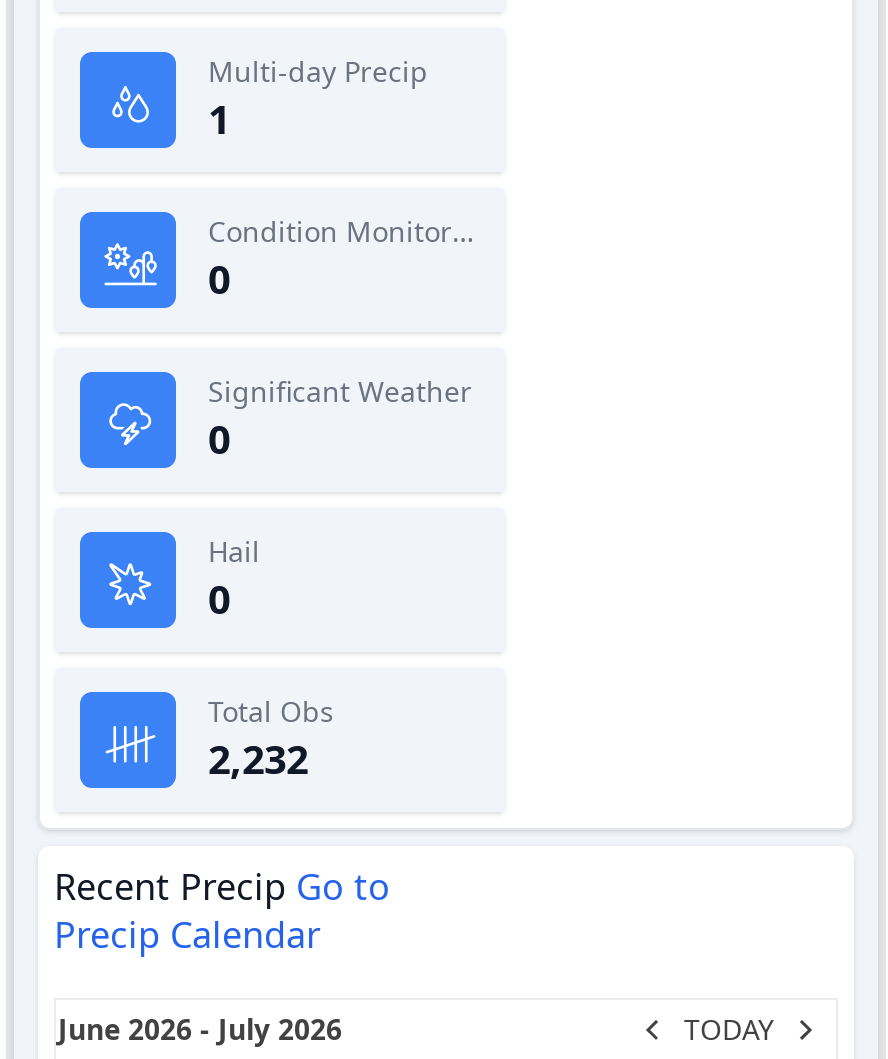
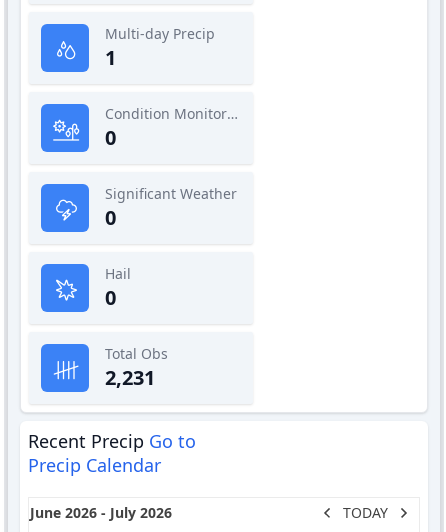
- 2,232
+ 2,231
